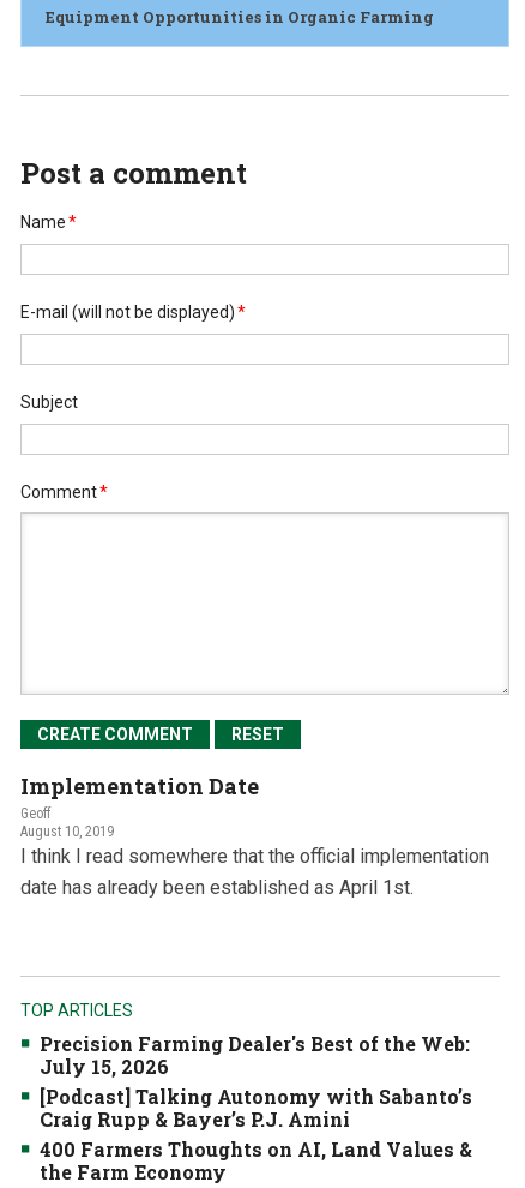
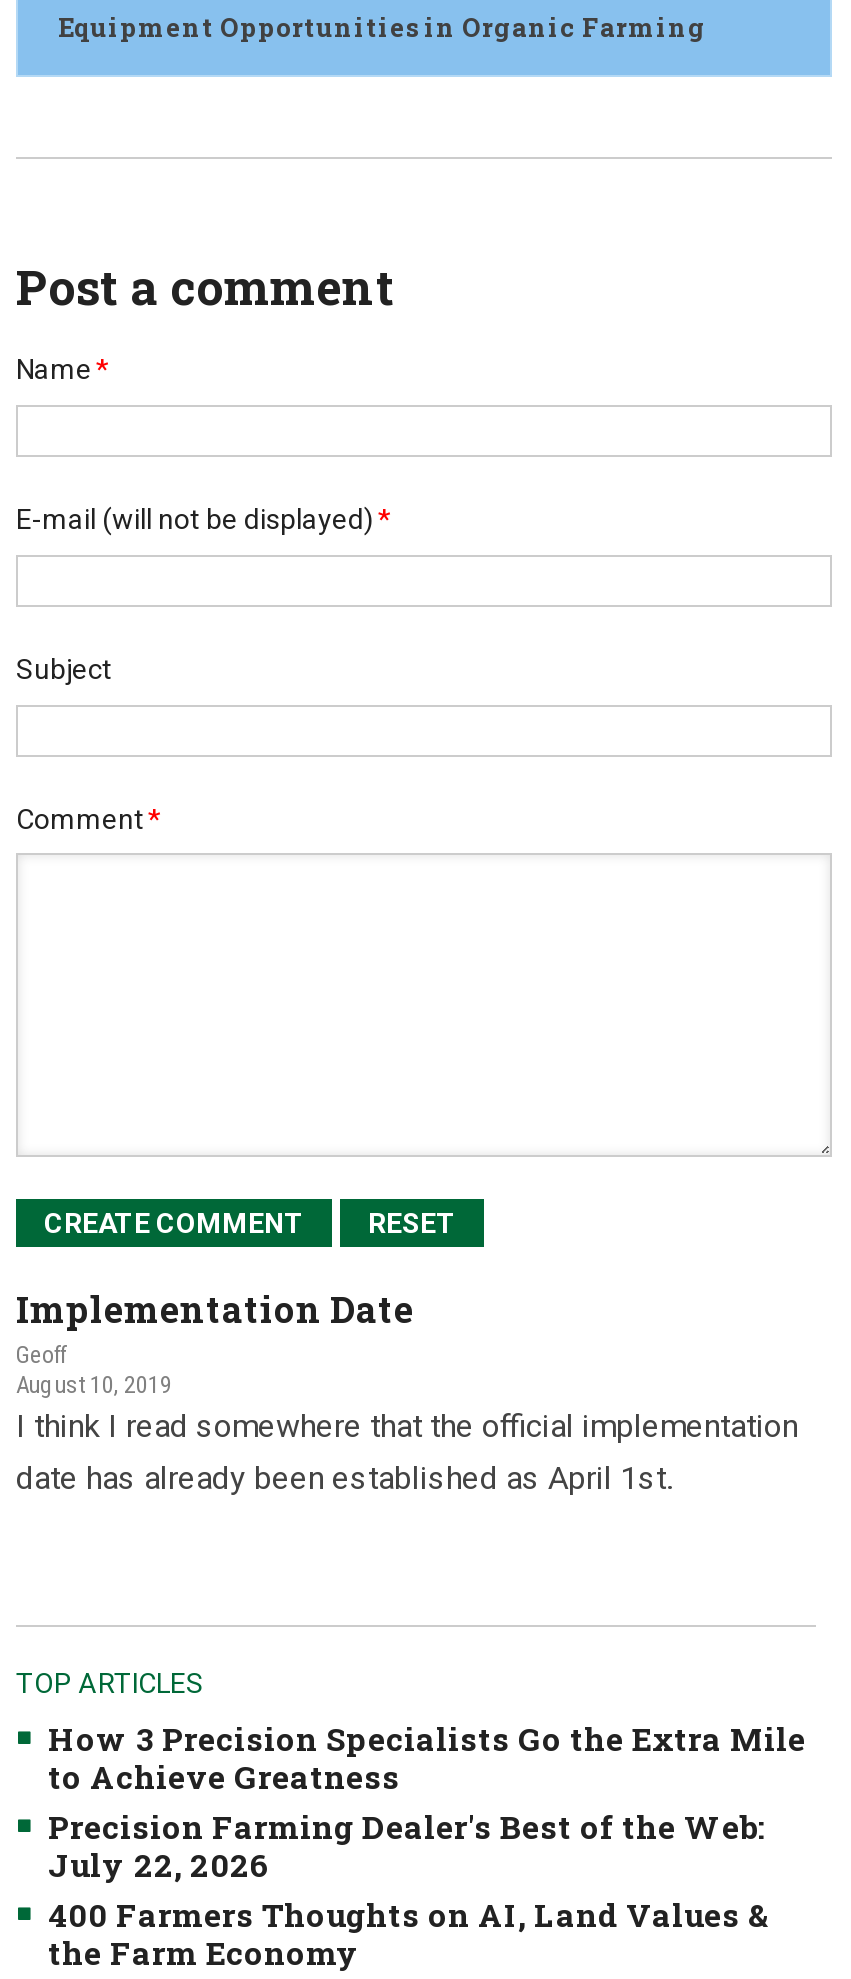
+ How 3 Precision Specialists Go the Extra Mile
+ to Achieve Greatness

moved down: Precision Farming Dealer's Best of the Web:

- July 15, 2026
- [Podcast] Talking Autonomy with Sabanto’s
- Craig Rupp & Bayer’s P.J. Amini
+ July 22, 2026
